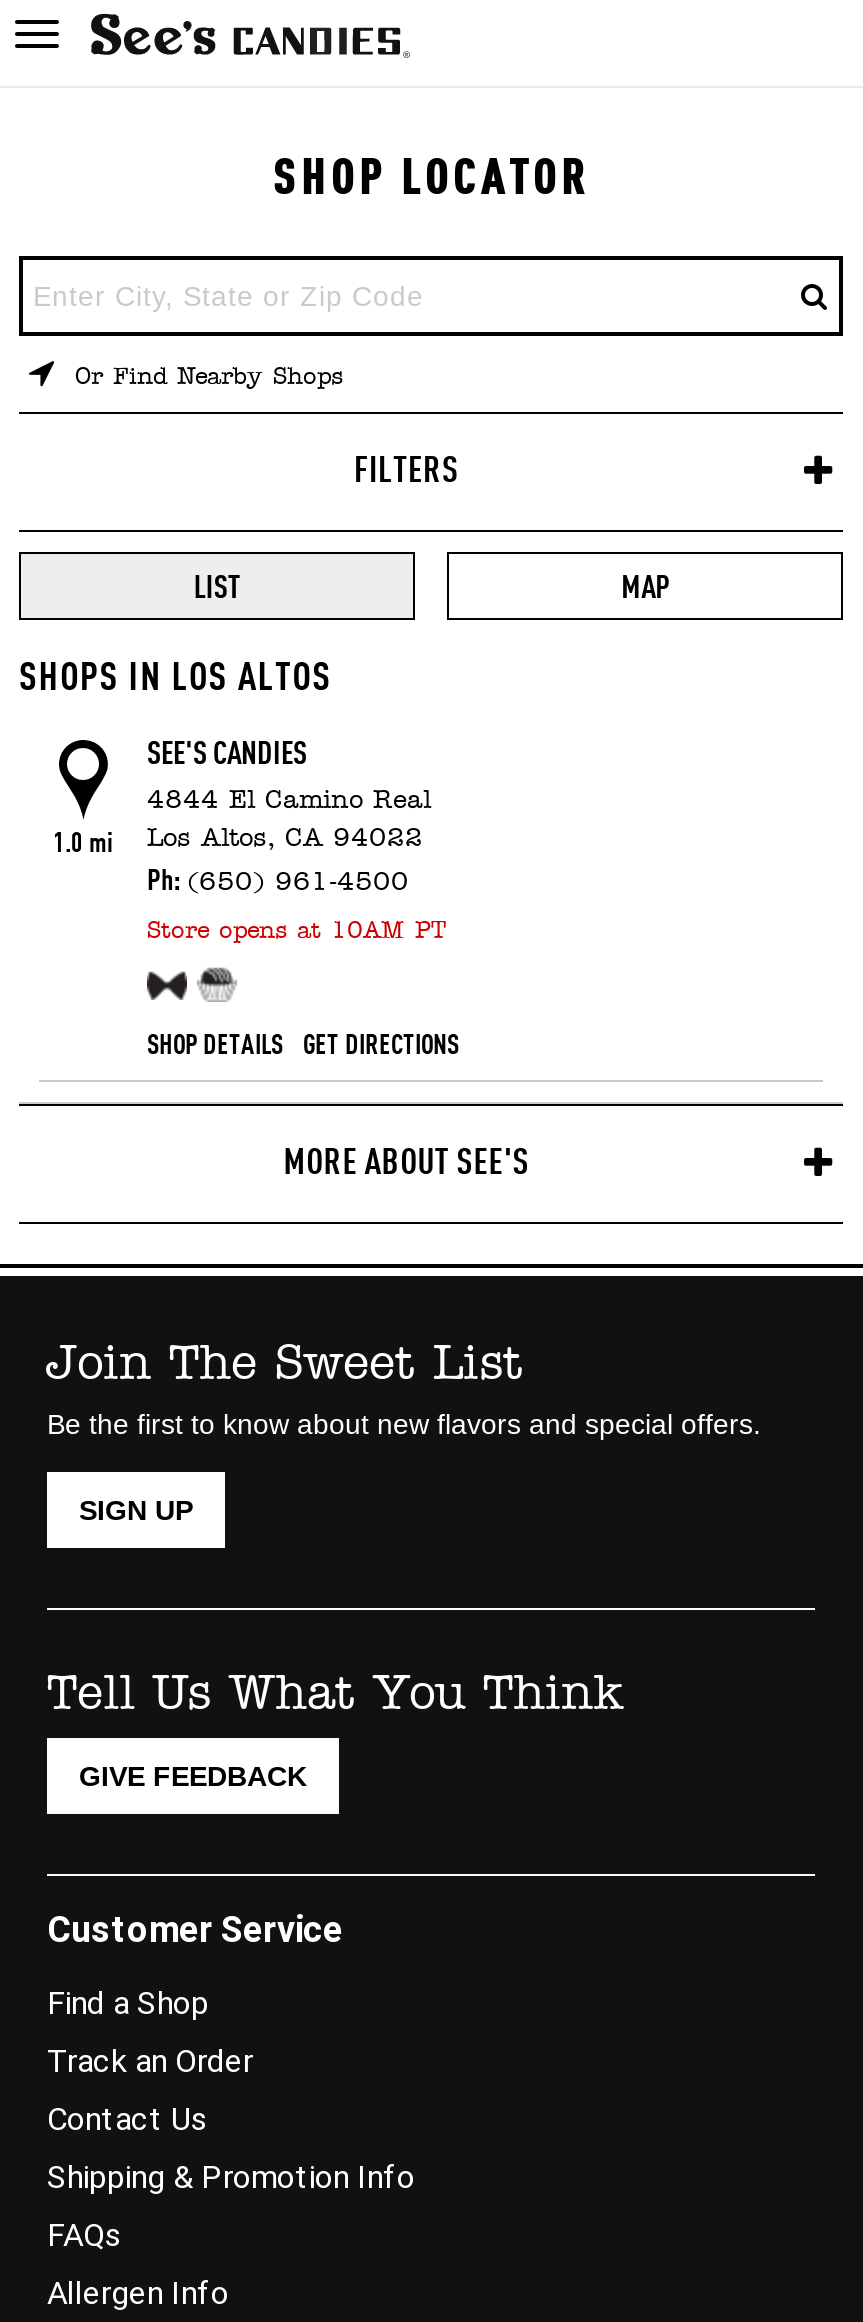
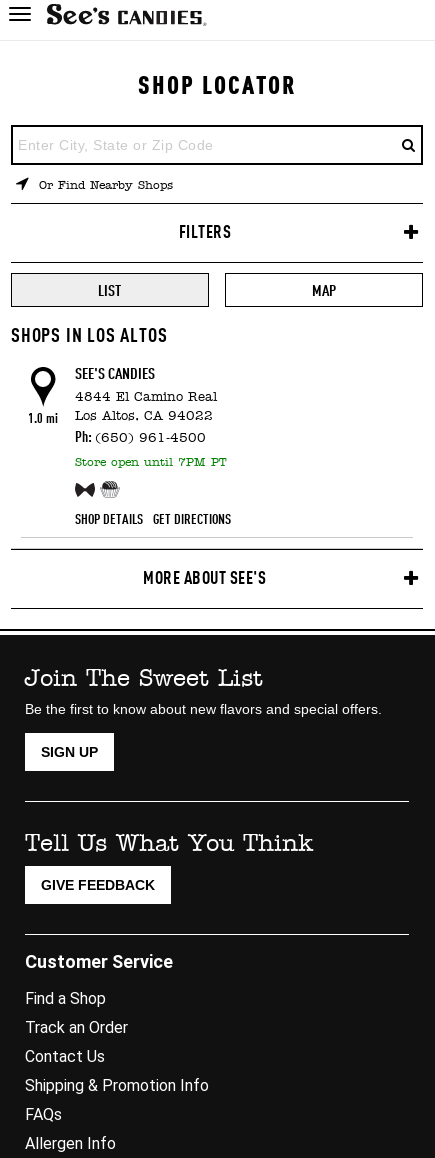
- Store opens at 10AM PT
+ Store open until 7PM PT
